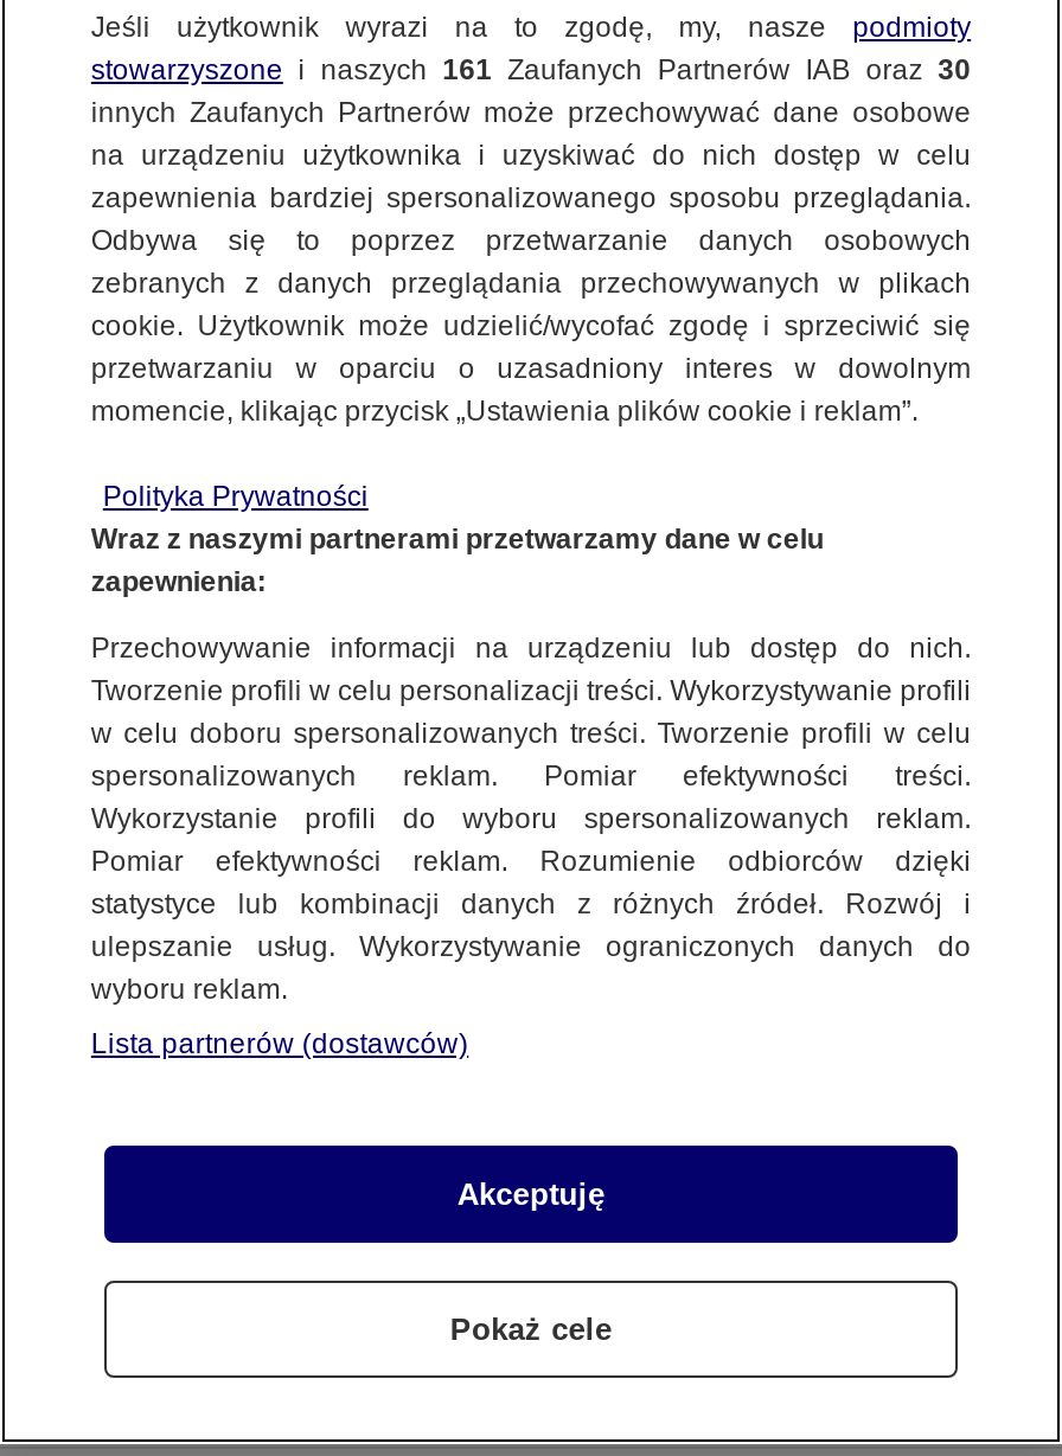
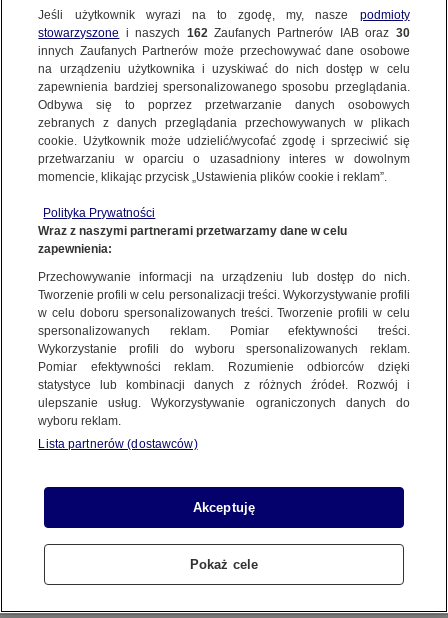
- stowarzyszone i naszych 161 Zaufanych Partnerów IAB oraz 30
+ stowarzyszone i naszych 162 Zaufanych Partnerów IAB oraz 30
